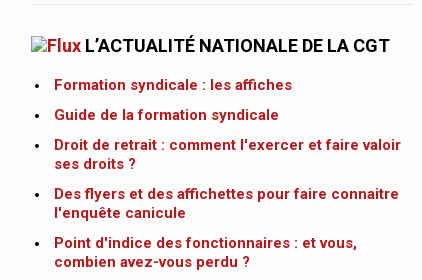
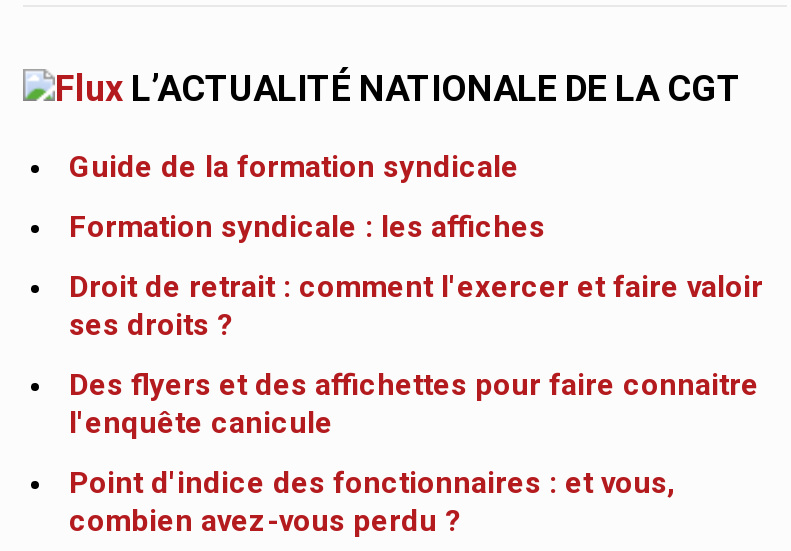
moved down: Formation syndicale : les affiches

moved up: Guide de la formation syndicale
